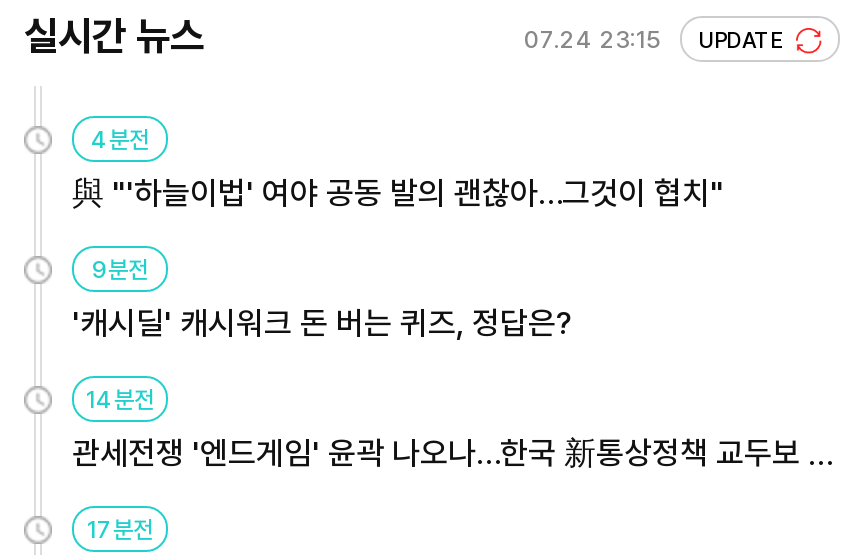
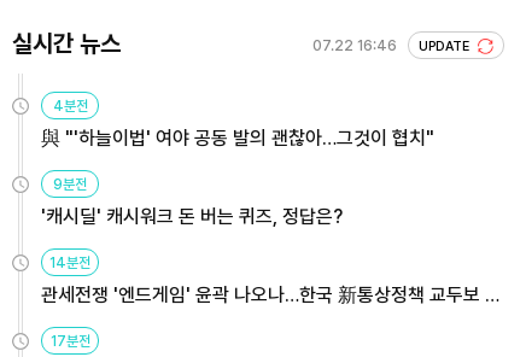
- 07.24 23:15 UPDATE
+ 07.22 16:46 UPDATE
